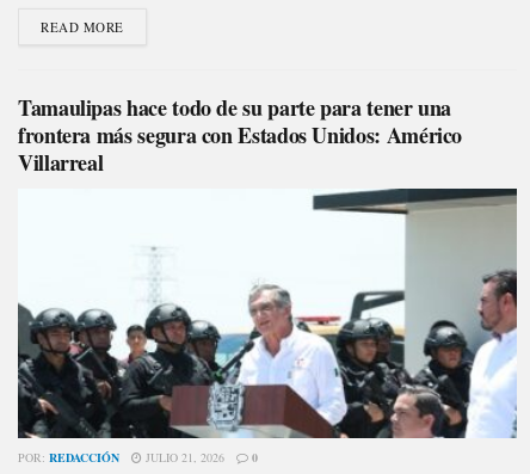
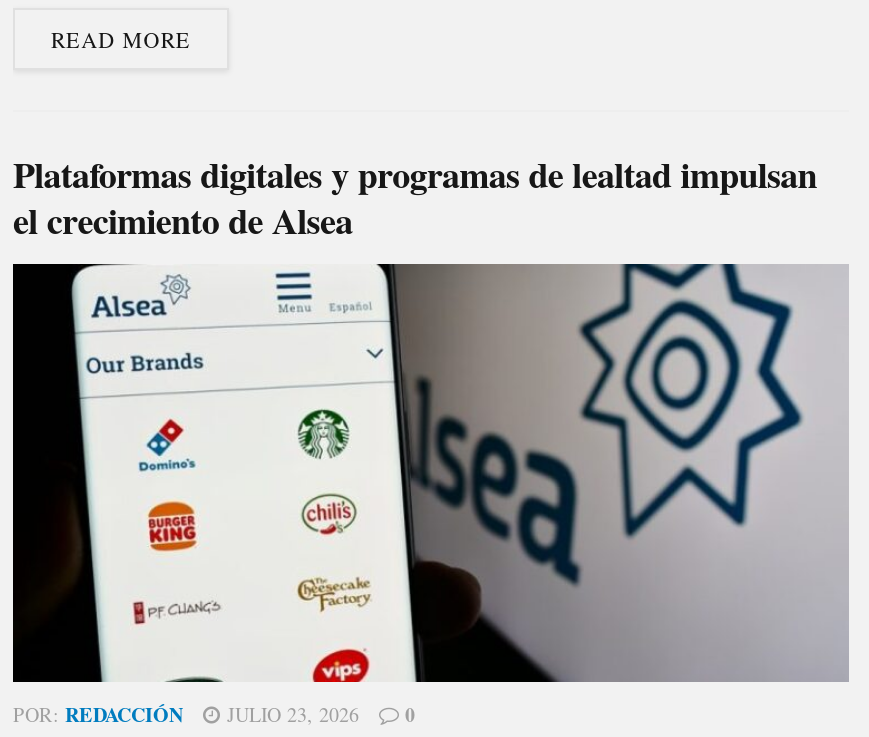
- Tamaulipas hace todo de su parte para tener una
- frontera más segura con Estados Unidos: Américo
- Villarreal
+ Plataformas digitales y programas de lealtad impulsan
+ el crecimiento de Alsea

- [image]
- POR: REDACCIÓN JULIO 21, 2026 0
+ [image]
+ POR: REDACCIÓN JULIO 23, 2026 0
